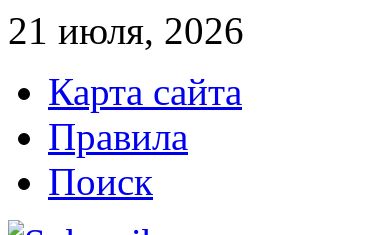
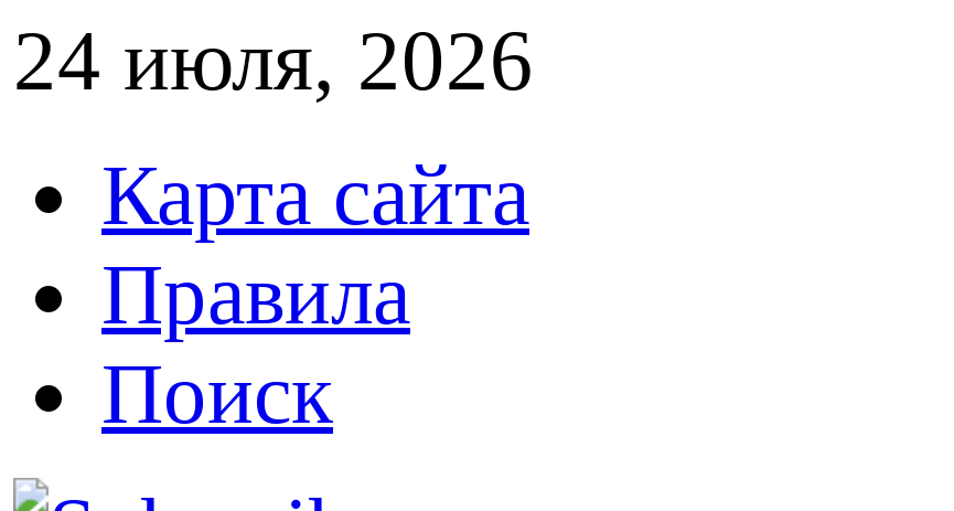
- 21 июля, 2026
+ 24 июля, 2026
